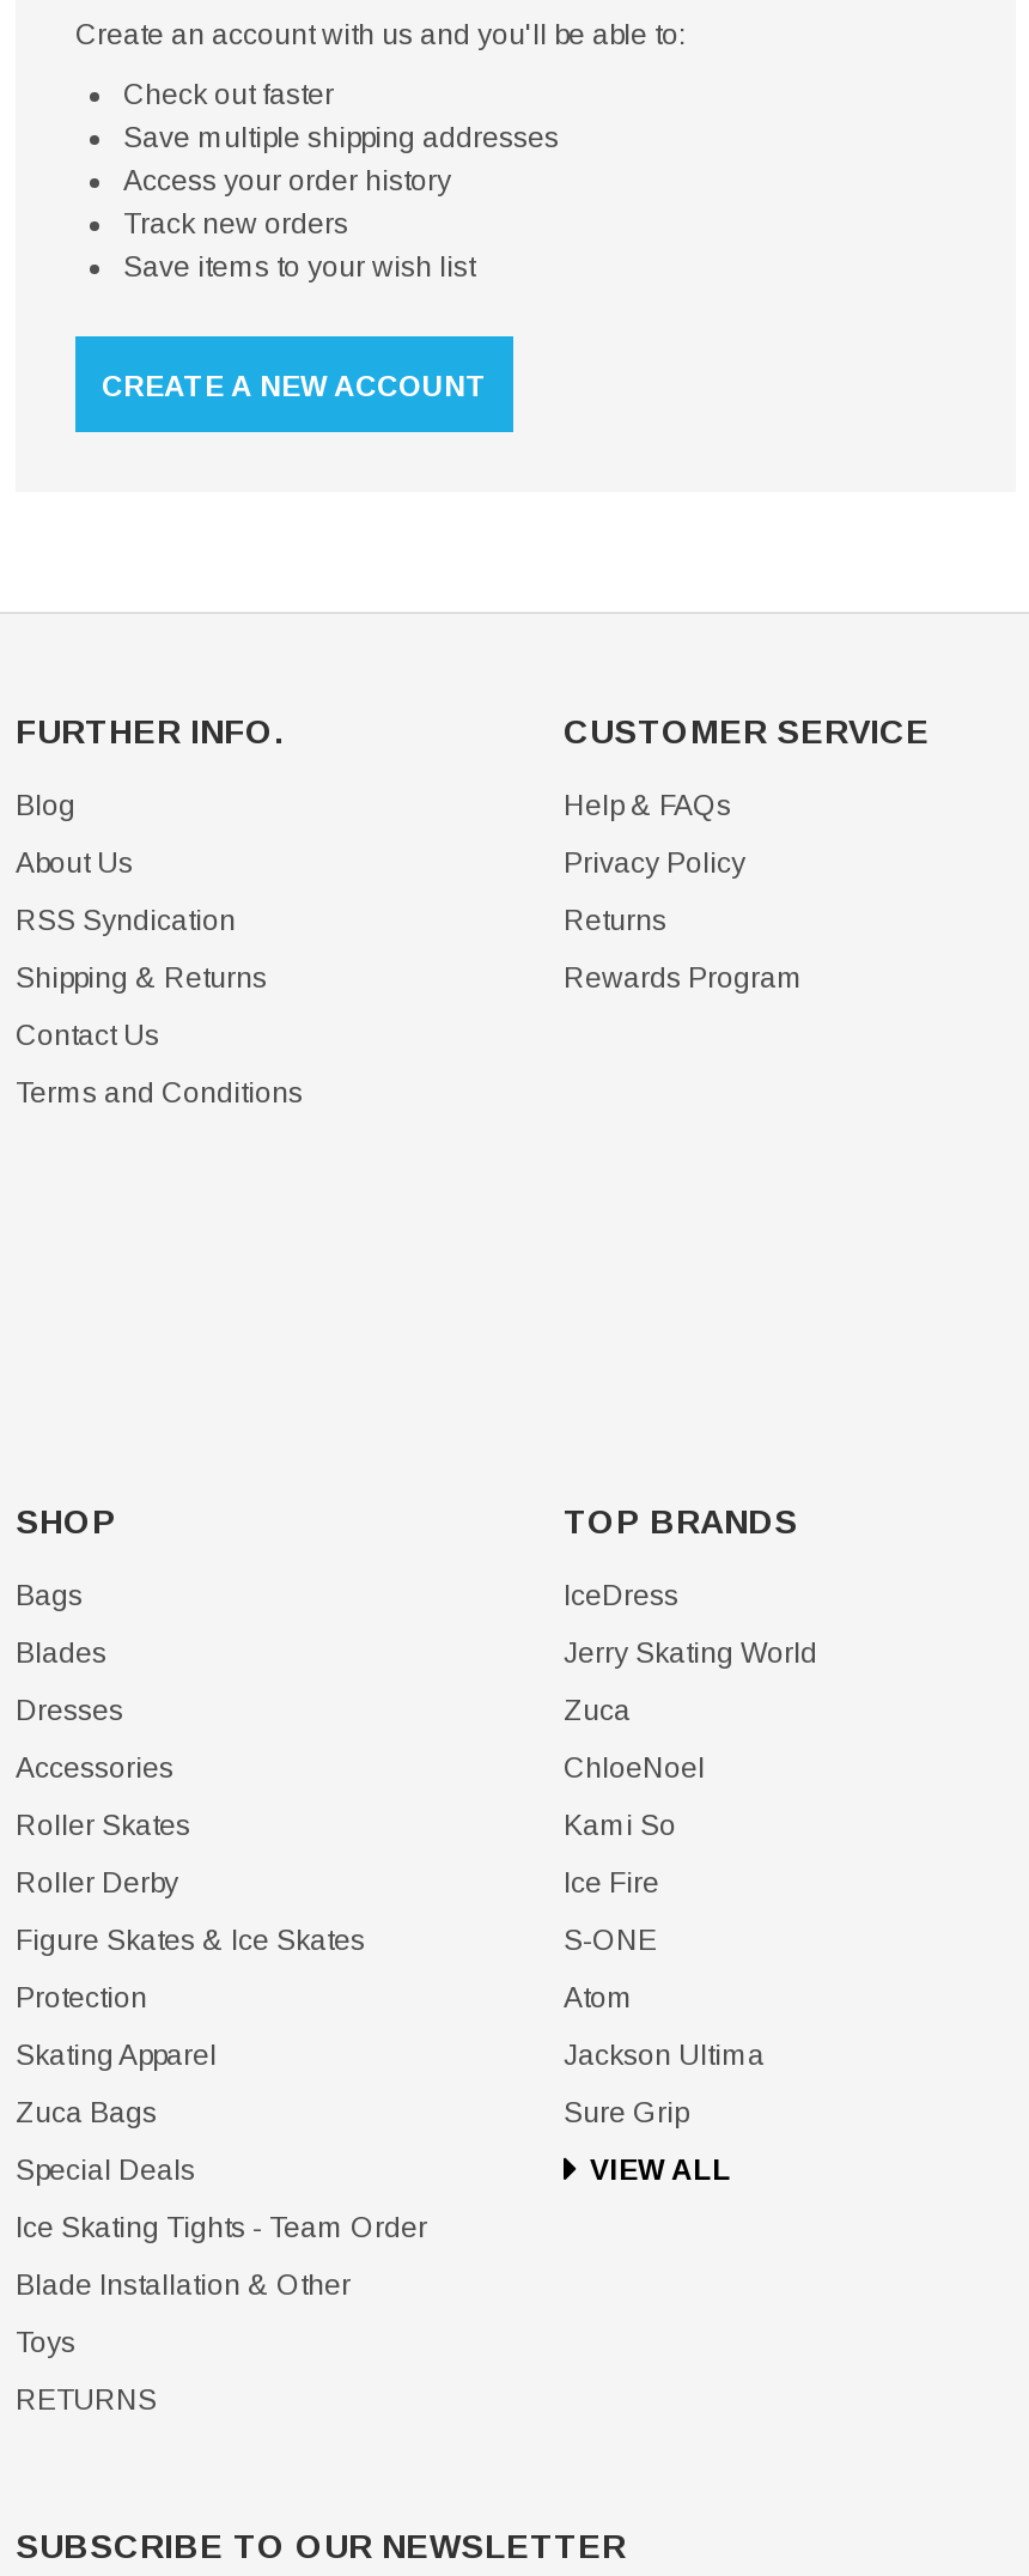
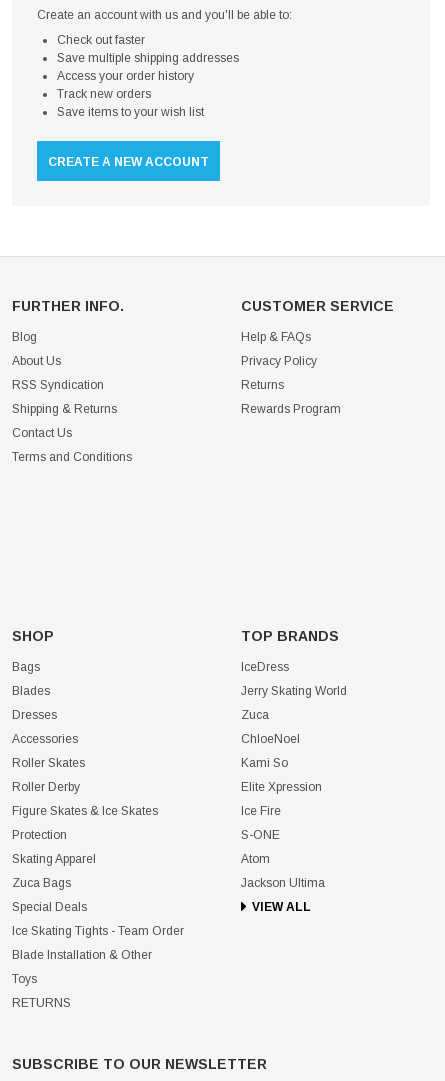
moved down: Ice Fire | S-ONE | Atom | Jackson Ultima

+ Elite Xpression

- Sure Grip
